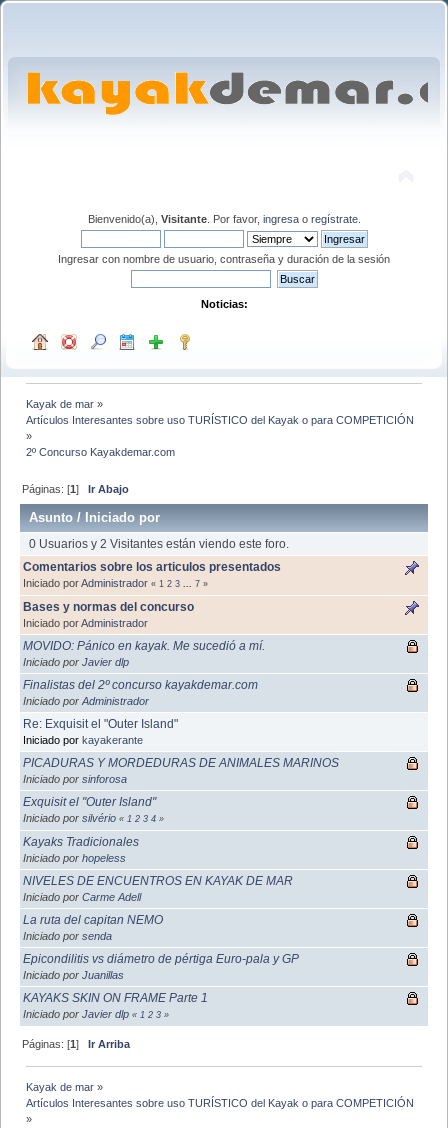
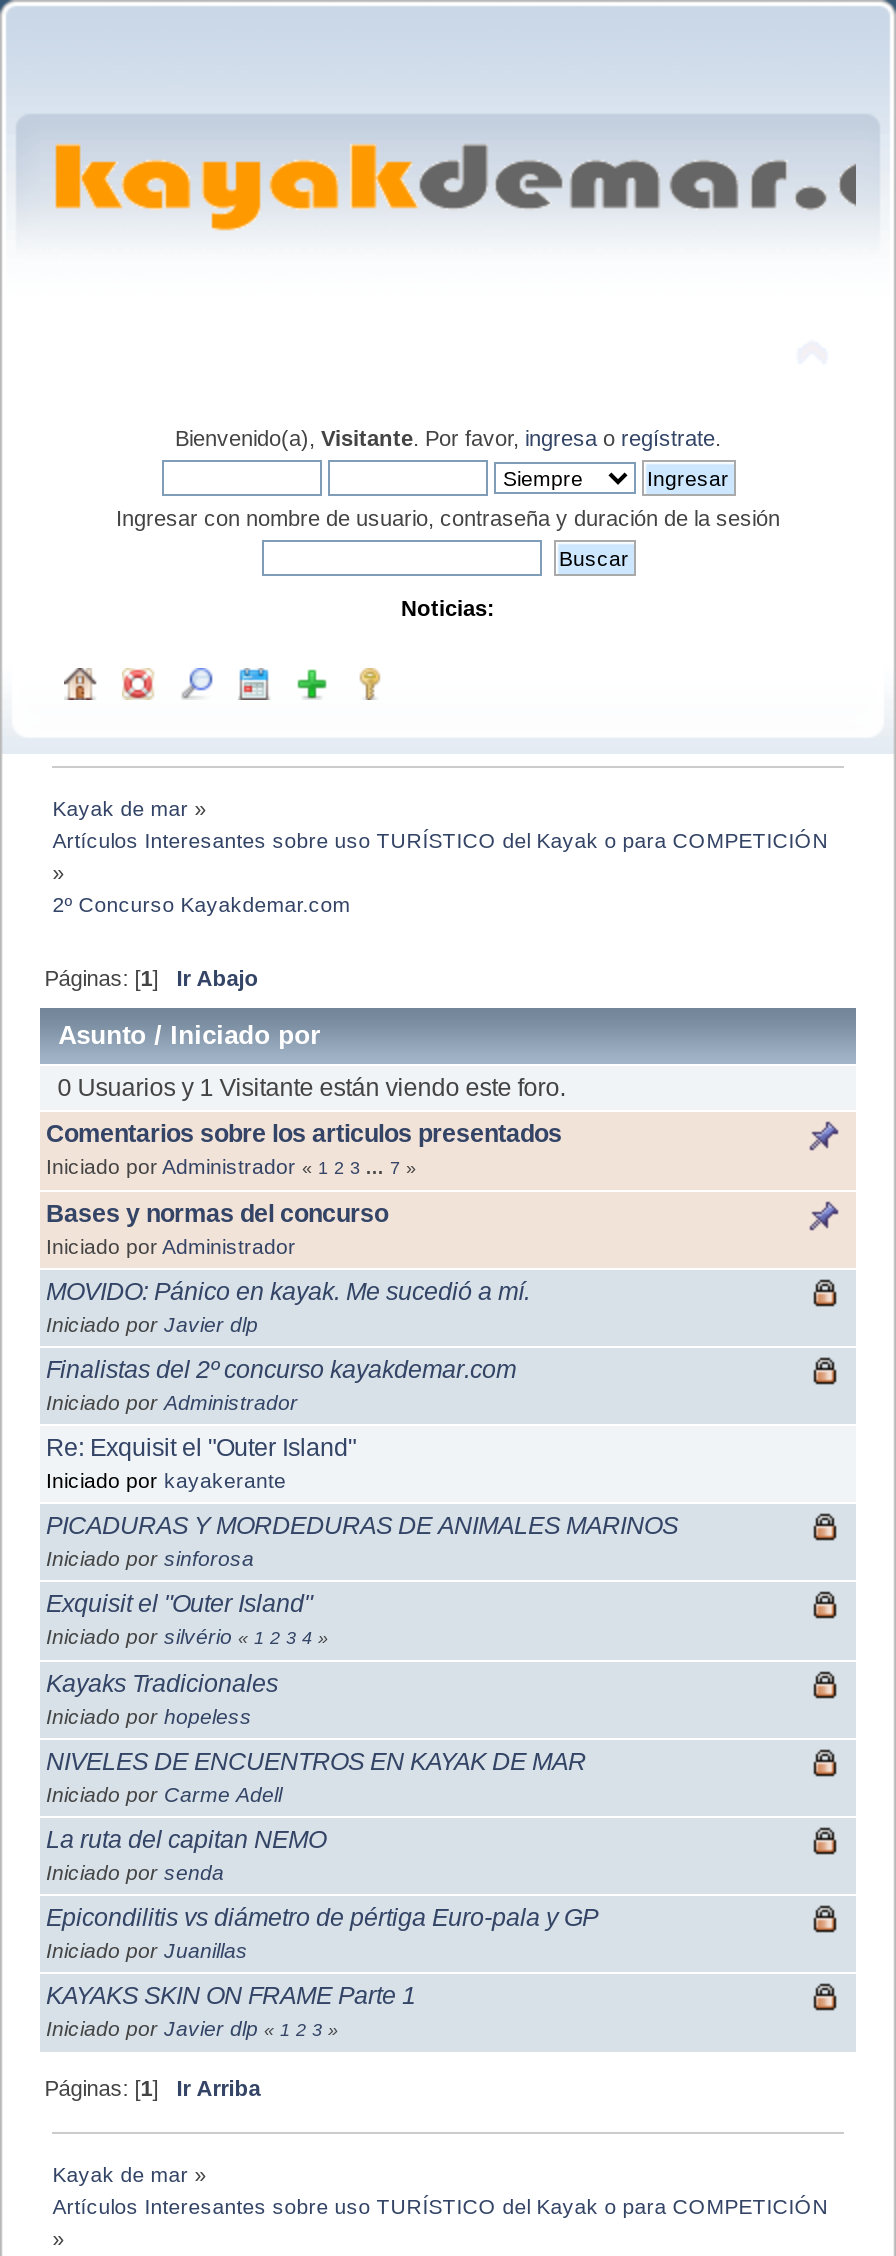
- 0 Usuarios y 2 Visitantes están viendo este foro.
+ 0 Usuarios y 1 Visitante están viendo este foro.
